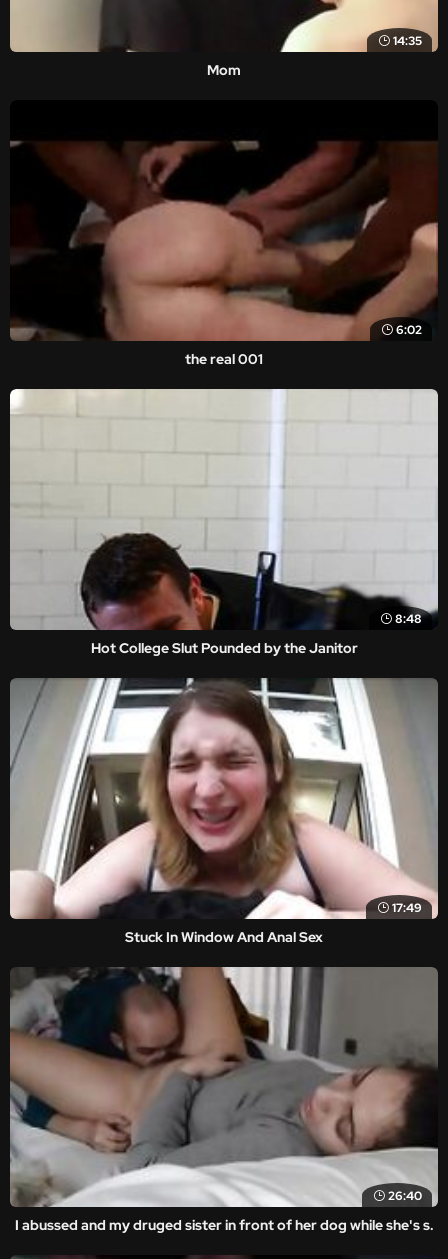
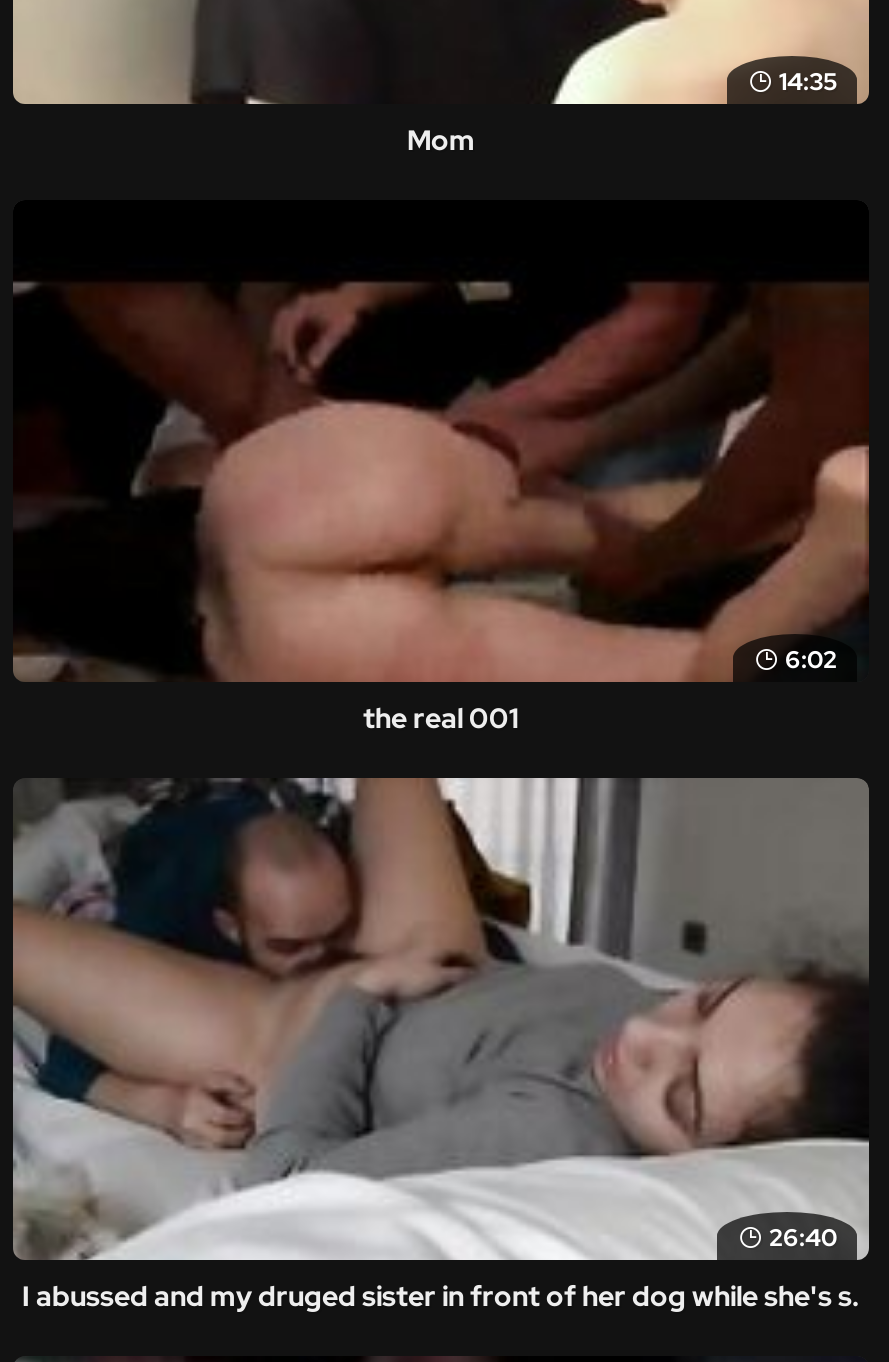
- [image]
- 8:48
- Hot College Slut Pounded by the Janitor

- [image]
- 17:49
- Stuck In Window And Anal Sex
